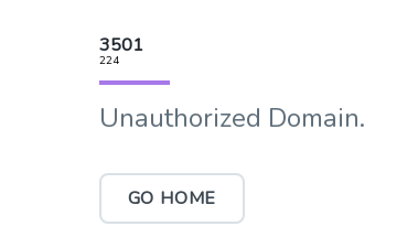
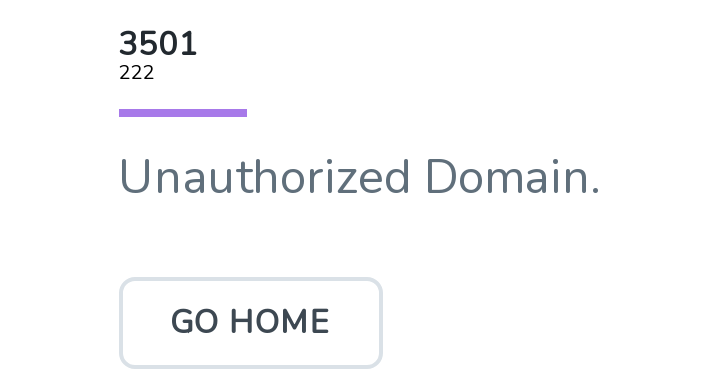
- 224
+ 222
